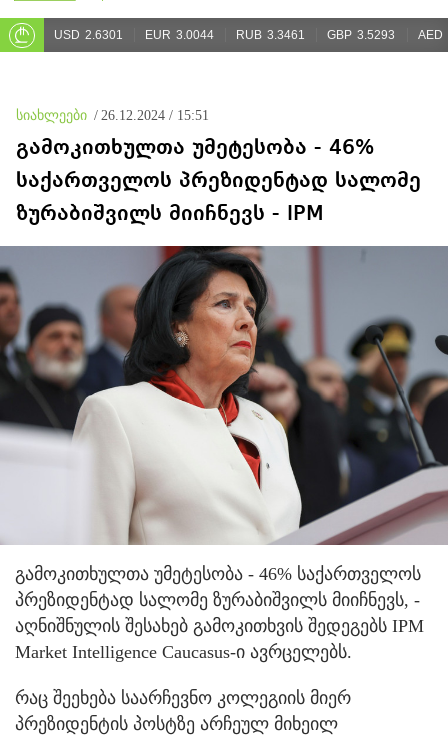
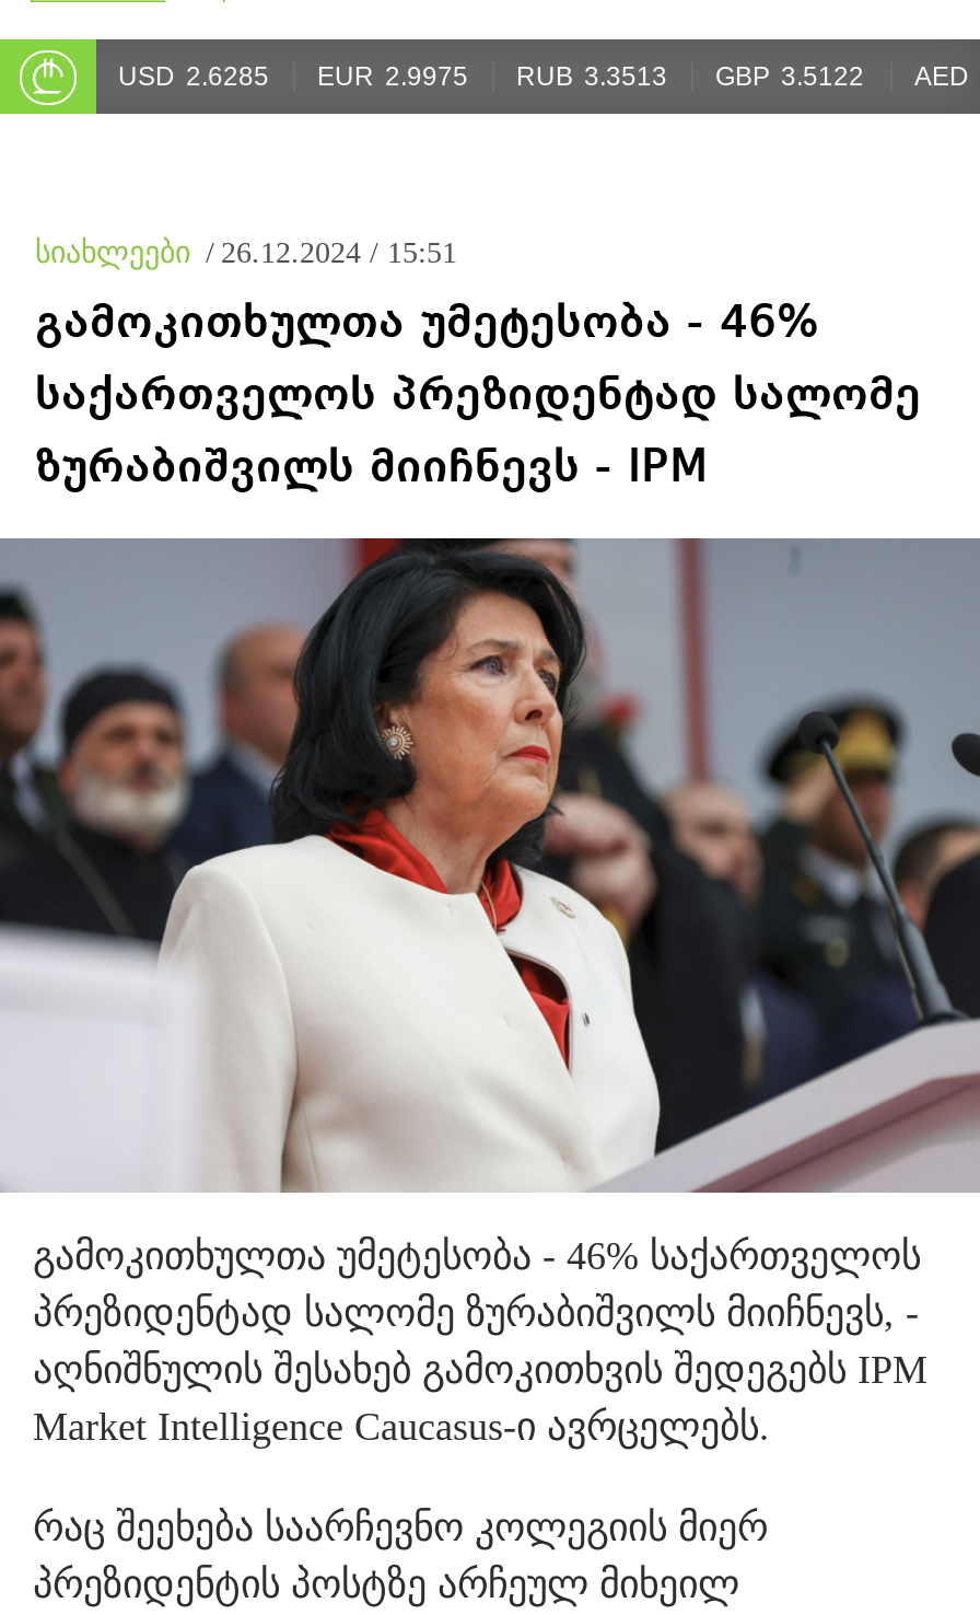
- USD 2.6301
+ USD 2.6285

- EUR 3.0044
+ EUR 2.9975

- RUB 3.3461
+ RUB 3.3513

- GBP 3.5293
+ GBP 3.5122
